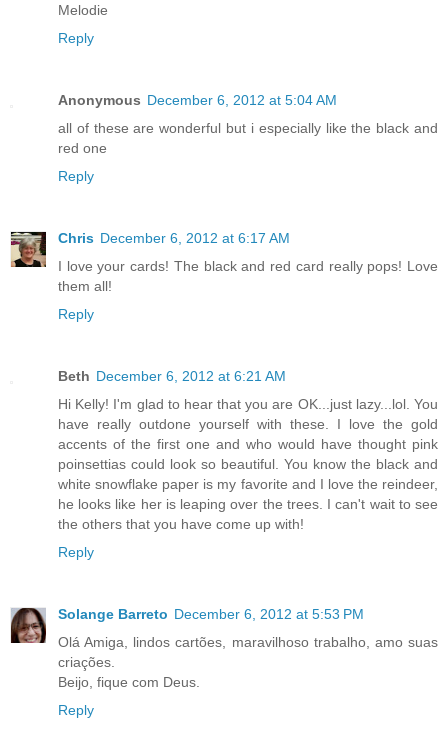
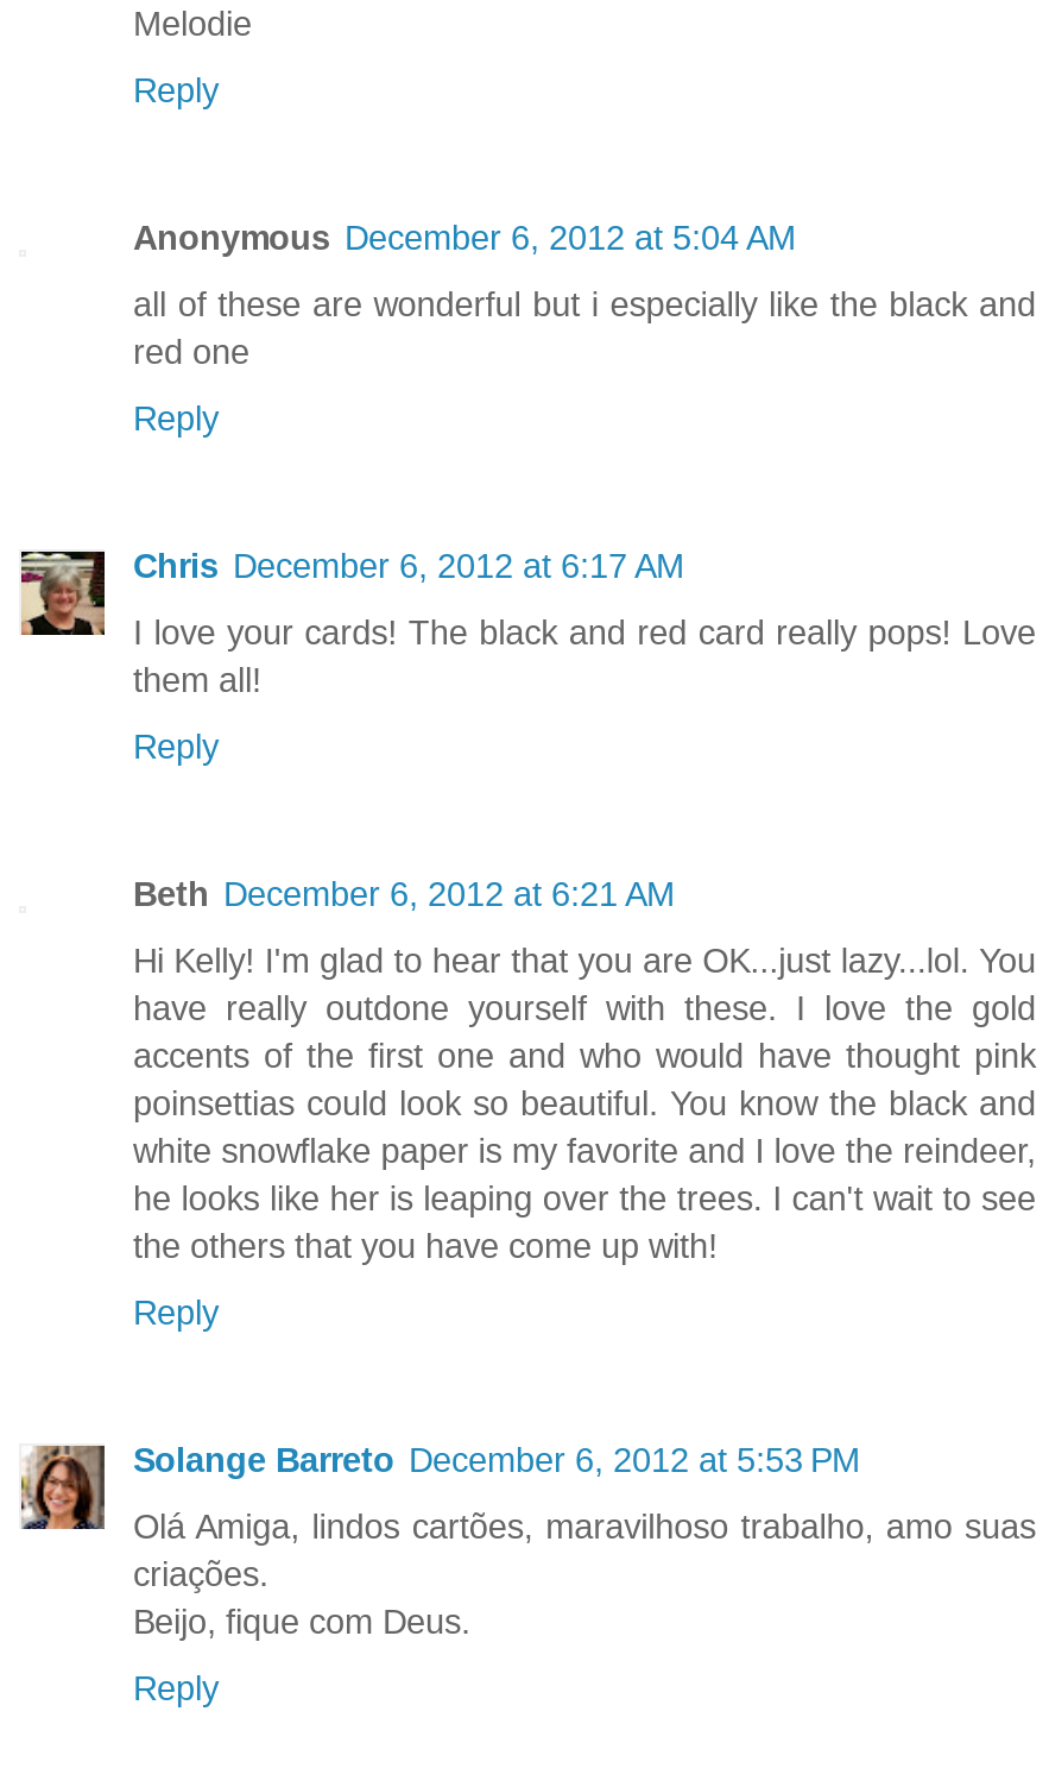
- [image]
+ [image]
